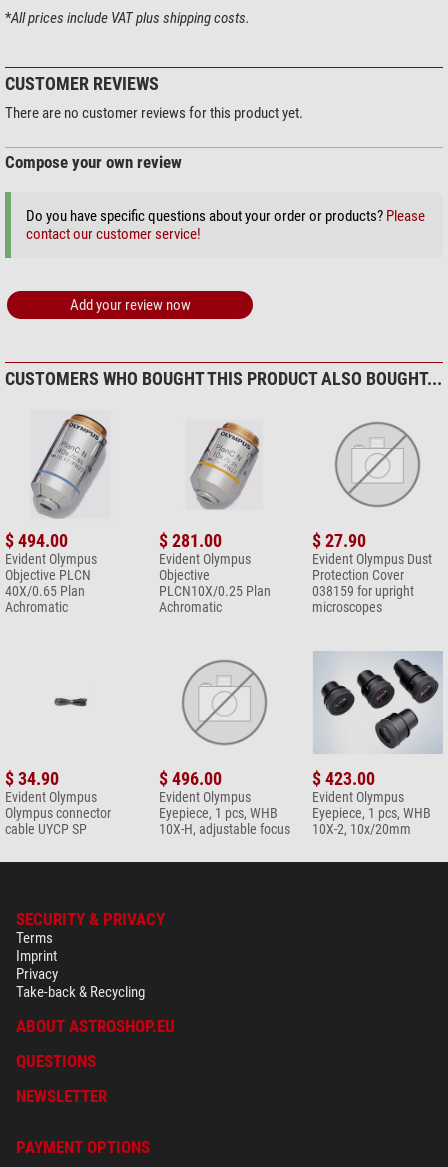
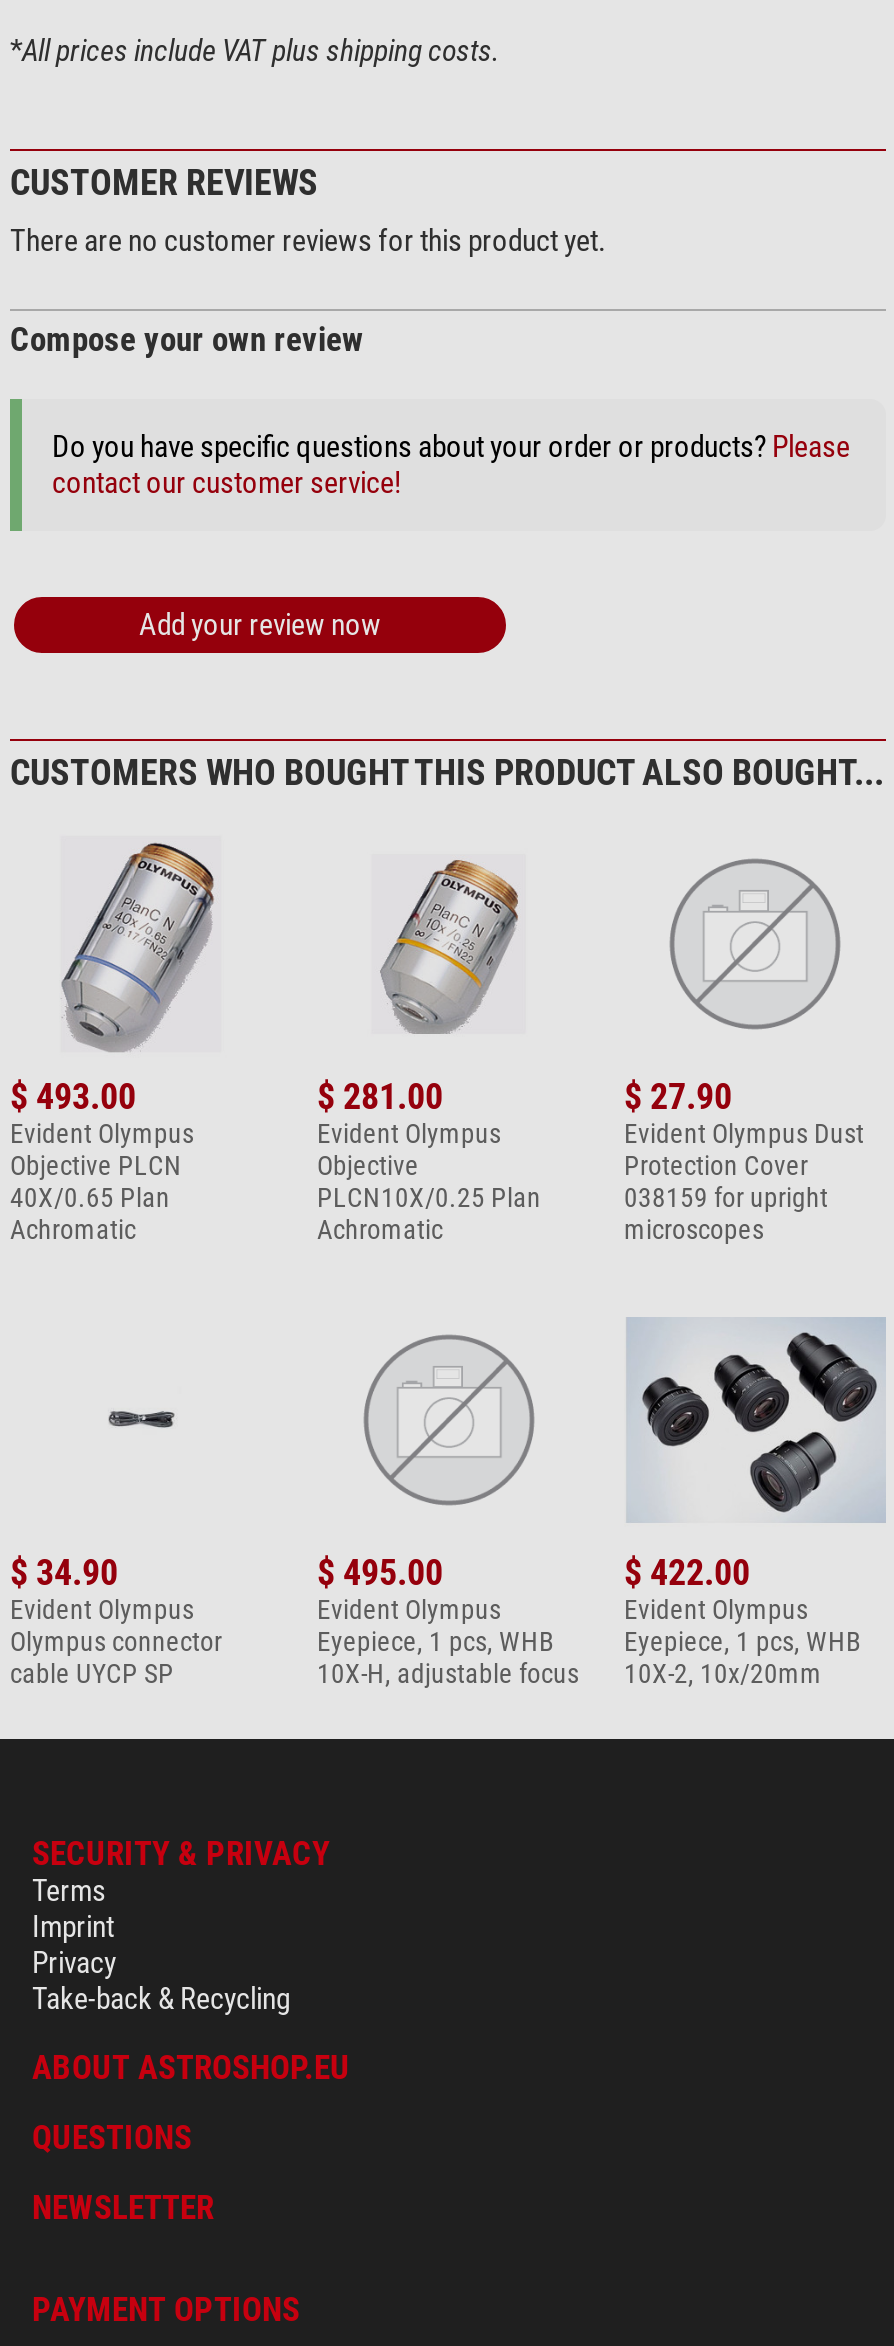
- $ 494.00
+ $ 493.00

- $ 496.00
+ $ 495.00

- $ 423.00
+ $ 422.00
